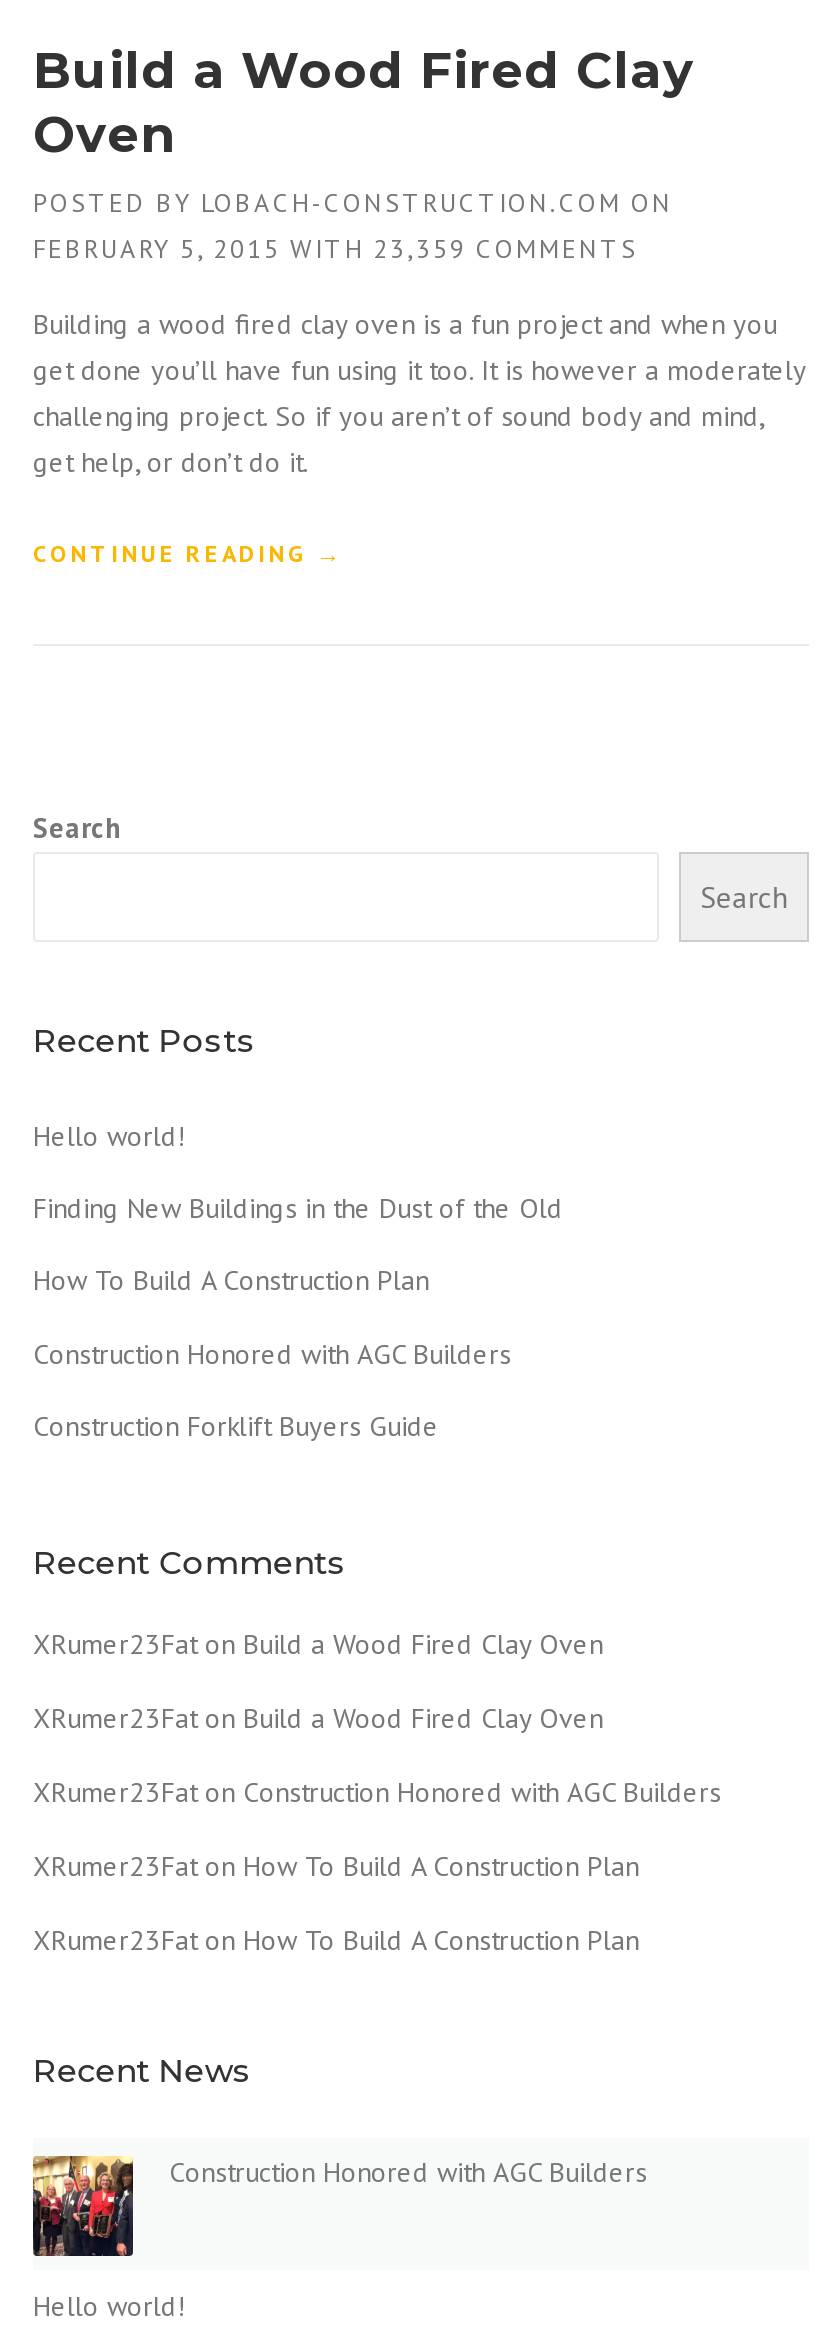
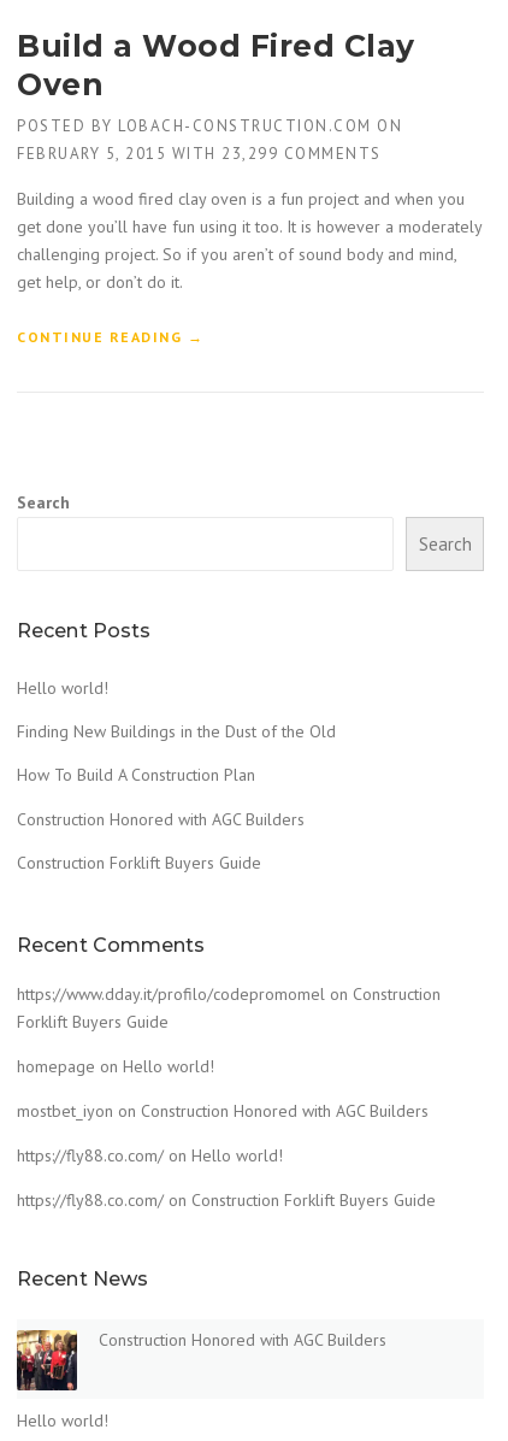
- FEBRUARY 5, 2015 WITH 23,359 COMMENTS
+ FEBRUARY 5, 2015 WITH 23,299 COMMENTS

- XRumer23Fat on Build a Wood Fired Clay Oven
+ https://www.dday.it/profilo/codepromomel on Construction
+ Forklift Buyers Guide

- XRumer23Fat on Build a Wood Fired Clay Oven
+ homepage on Hello world!

- XRumer23Fat on Construction Honored with AGC Builders
+ mostbet_iyon on Construction Honored with AGC Builders

- XRumer23Fat on How To Build A Construction Plan
+ https://fly88.co.com/ on Hello world!

- XRumer23Fat on How To Build A Construction Plan
+ https://fly88.co.com/ on Construction Forklift Buyers Guide
